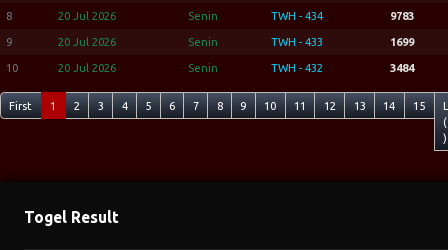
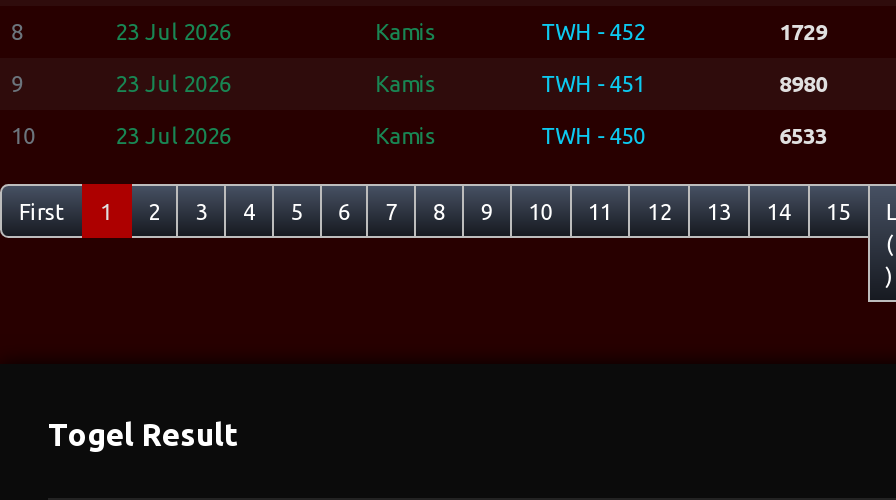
- 20 Jul 2026
- Senin
- TWH - 434
- 9783
+ 23 Jul 2026
+ Kamis
+ TWH - 452
+ 1729

- 20 Jul 2026
- Senin
- TWH - 433
- 1699
+ 23 Jul 2026
+ Kamis
+ TWH - 451
+ 8980

- 20 Jul 2026
- Senin
- TWH - 432
- 3484
+ 23 Jul 2026
+ Kamis
+ TWH - 450
+ 6533
